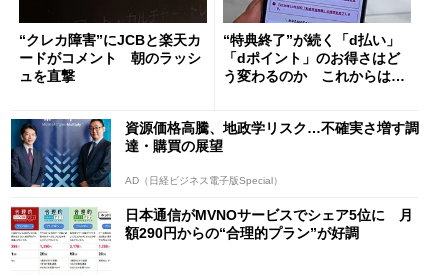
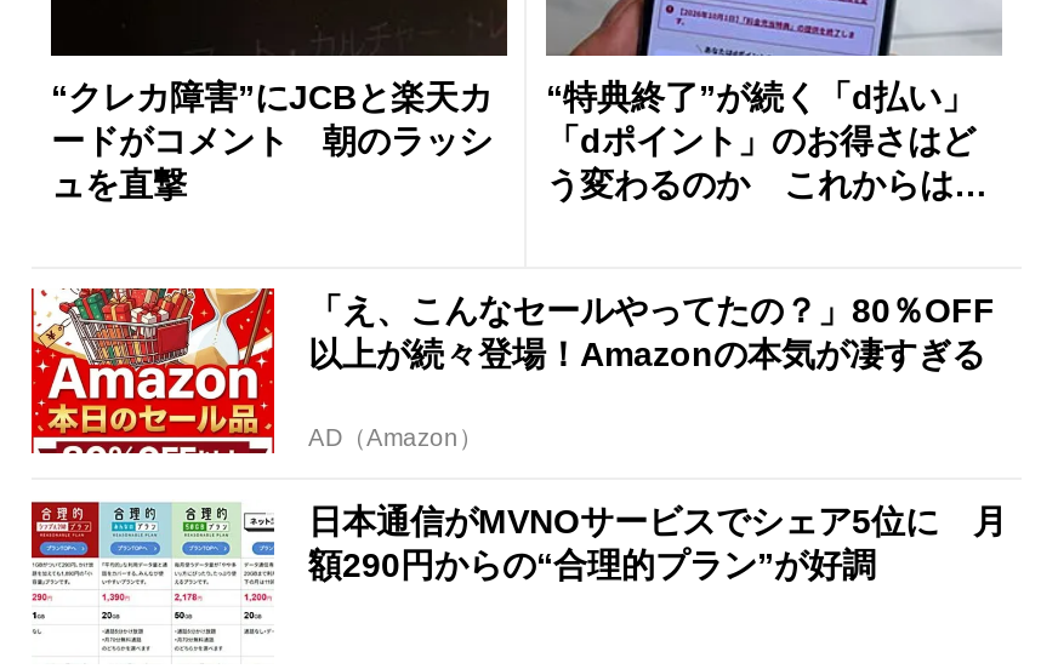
- [image]
- 資源価格高騰、地政学リスク…不確実さ増す調
- 達・購買の展望
+ [image]
+ 「え、こんなセールやってたの？」80％OFF
+ 以上が続々登場！Amazonの本気が凄すぎる

- AD（日経ビジネス電子版Special）
+ AD（Amazon）
